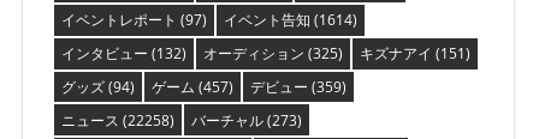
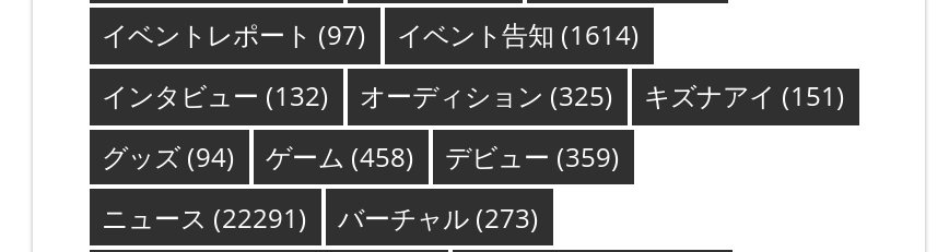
- グッズ(94) ゲーム(457) デビュー(359)
+ グッズ(94) ゲーム(458) デビュー(359)

- ニュース(22258) バーチャル(273)
+ ニュース(22291) バーチャル(273)
